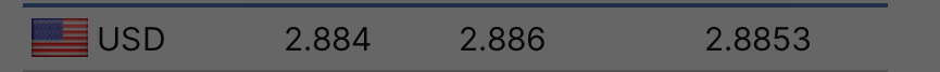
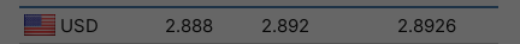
- 2.884
+ 2.888

- 2.886
+ 2.892

- 2.8853
+ 2.8926
